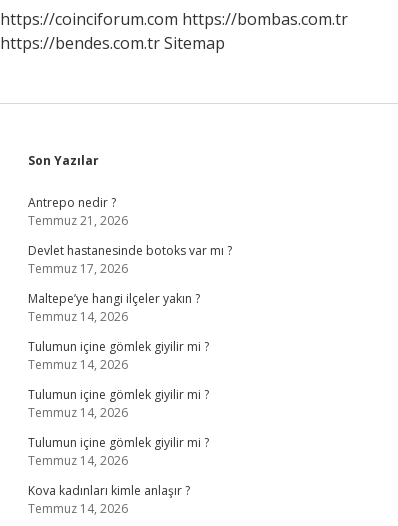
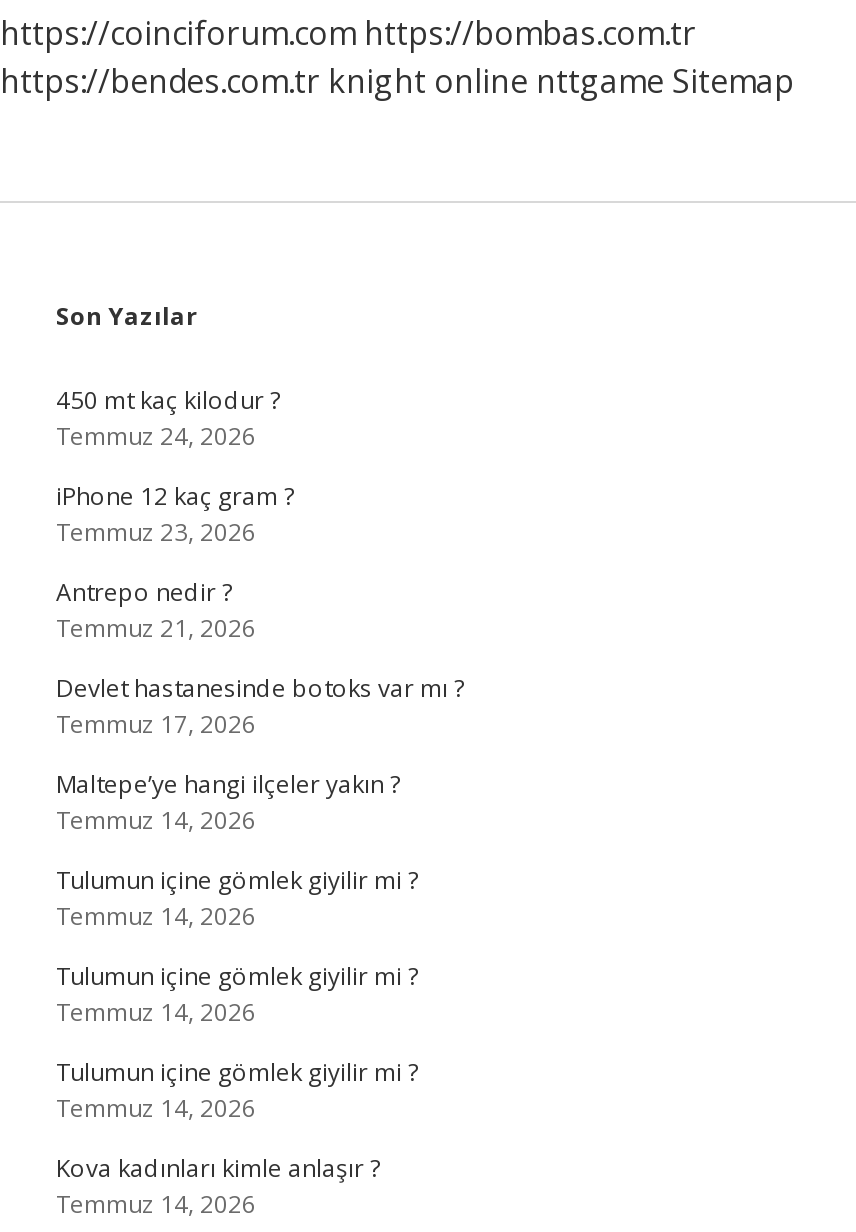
- https://bendes.com.tr Sitemap
+ https://bendes.com.tr knight online nttgame Sitemap

+ 450 mt kaç kilodur ?
+ Temmuz 24, 2026
+ iPhone 12 kaç gram ?
+ Temmuz 23, 2026
